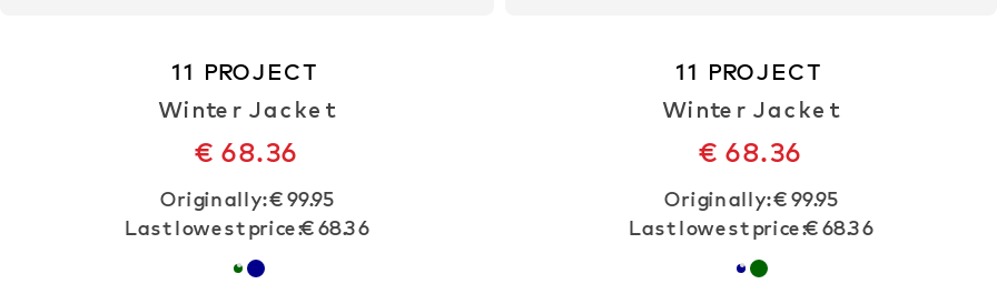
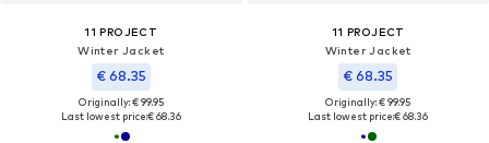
- € 68.36
+ € 68.35

- € 68.36
+ € 68.35
